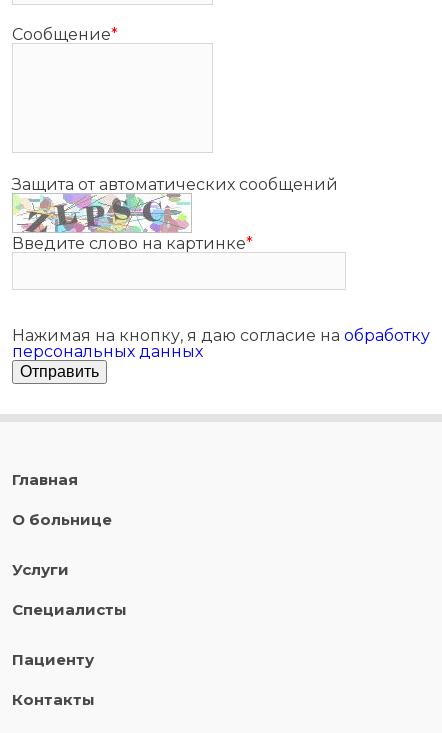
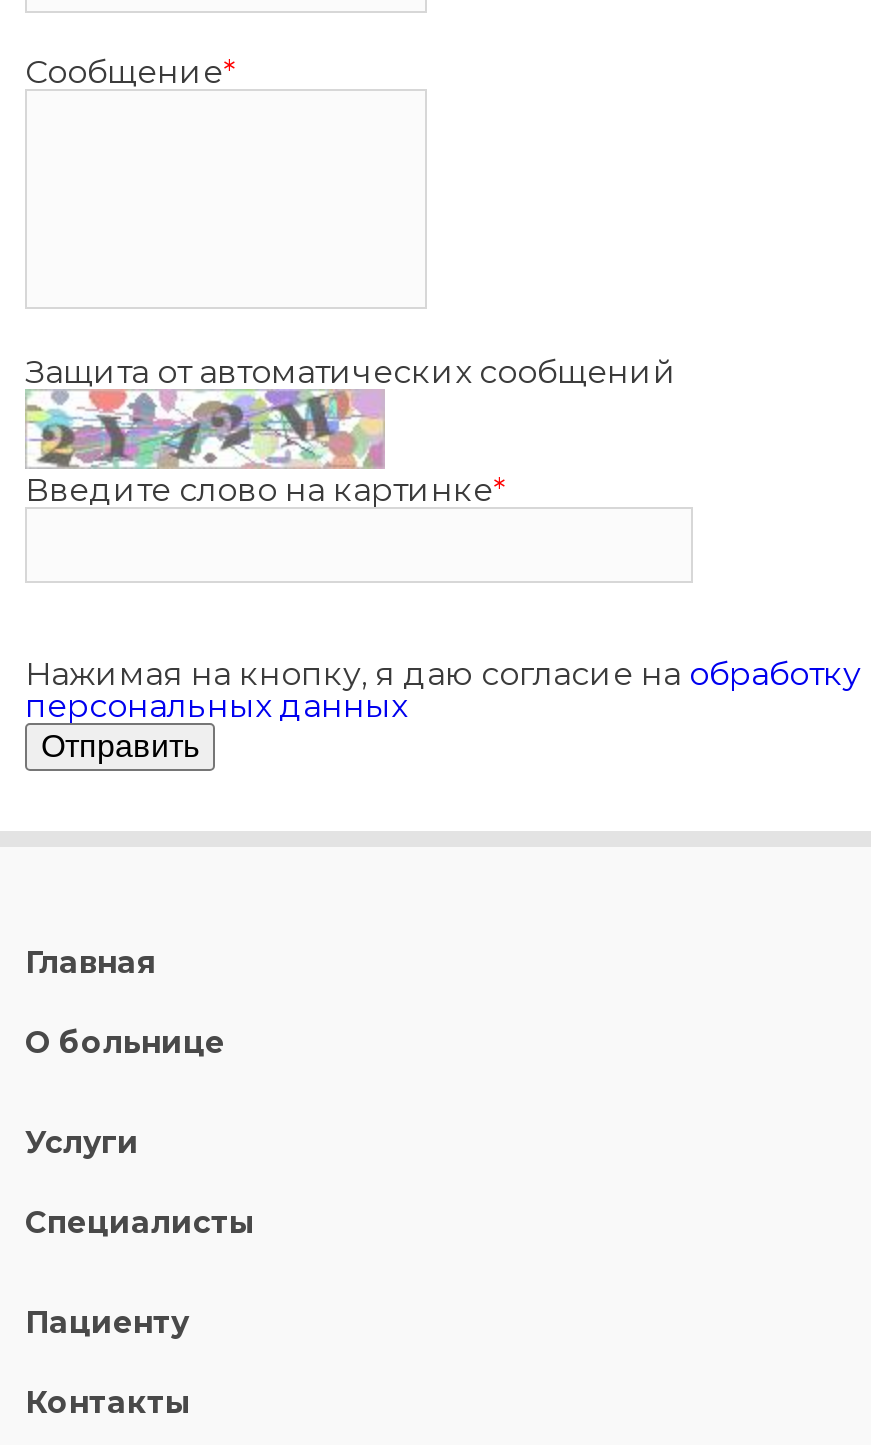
- [image]
+ [image]
